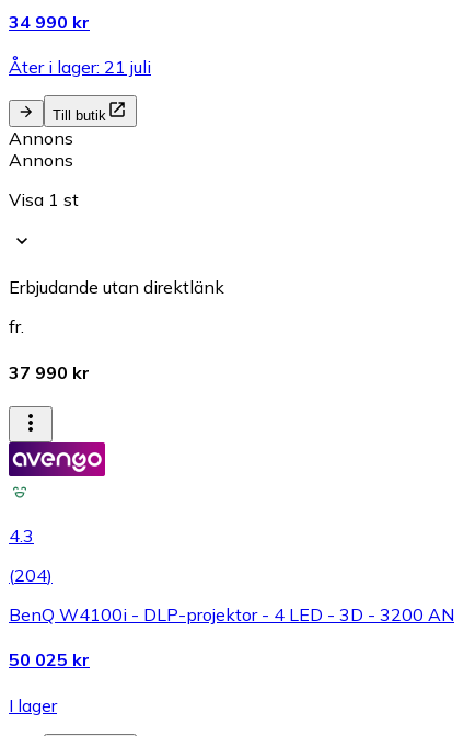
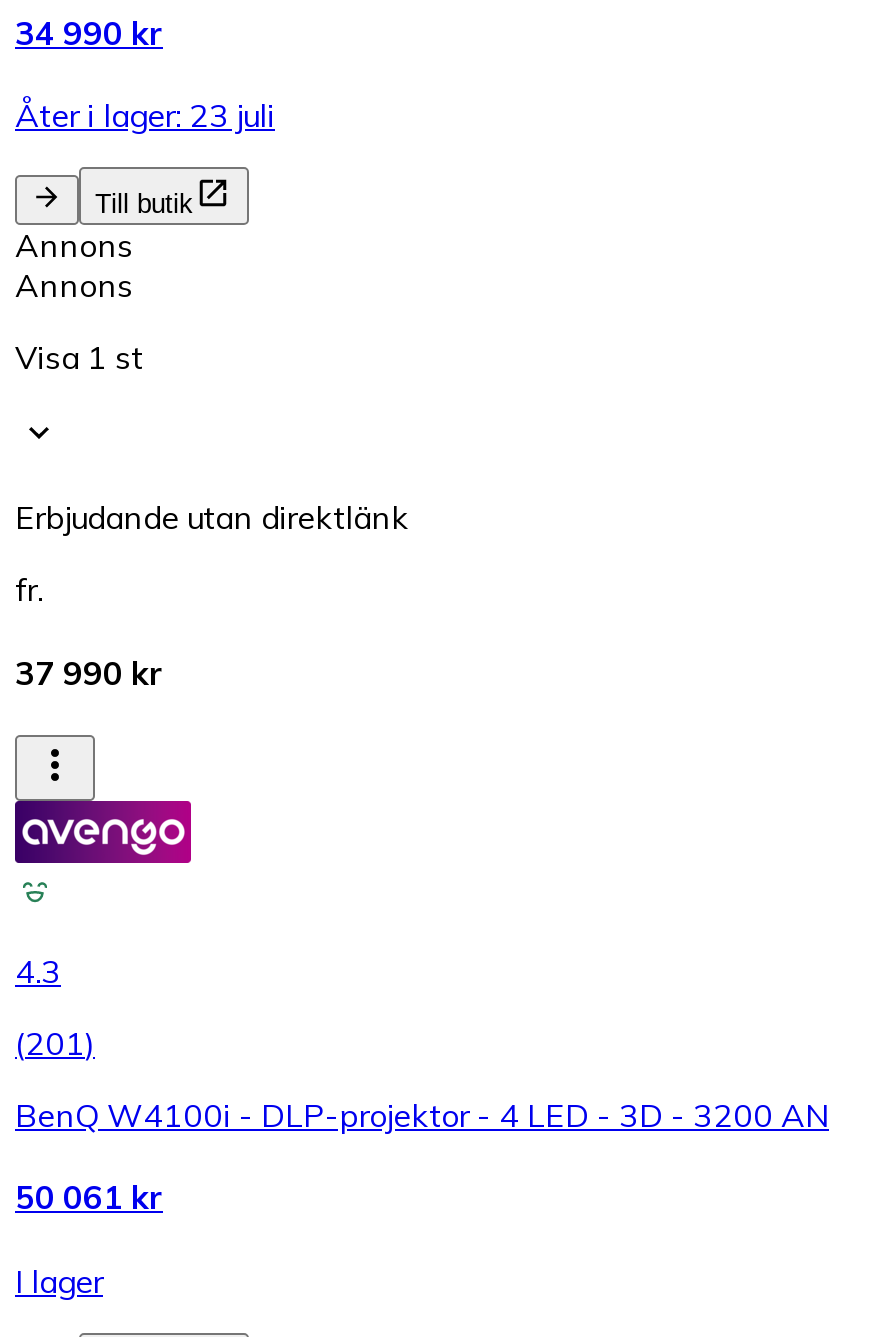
- Åter i lager: 21 juli
+ Åter i lager: 23 juli

- (204)
+ (201)

- 50 025 kr
+ 50 061 kr
